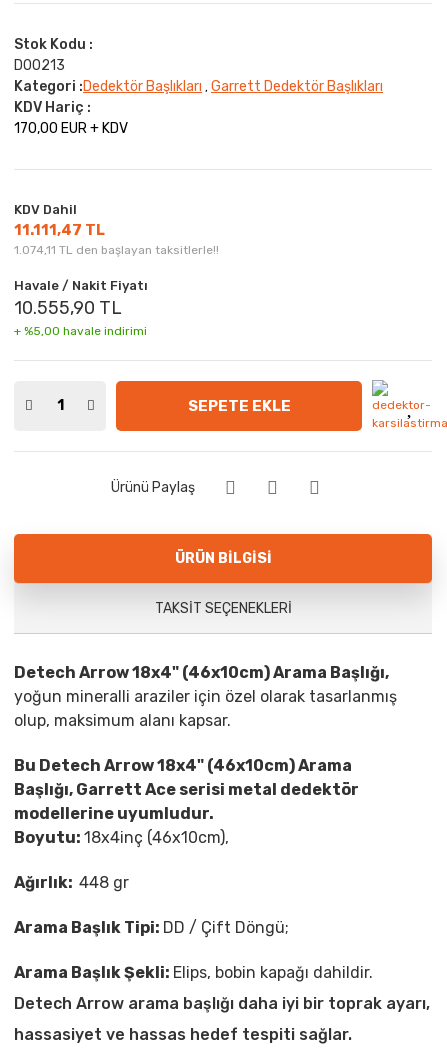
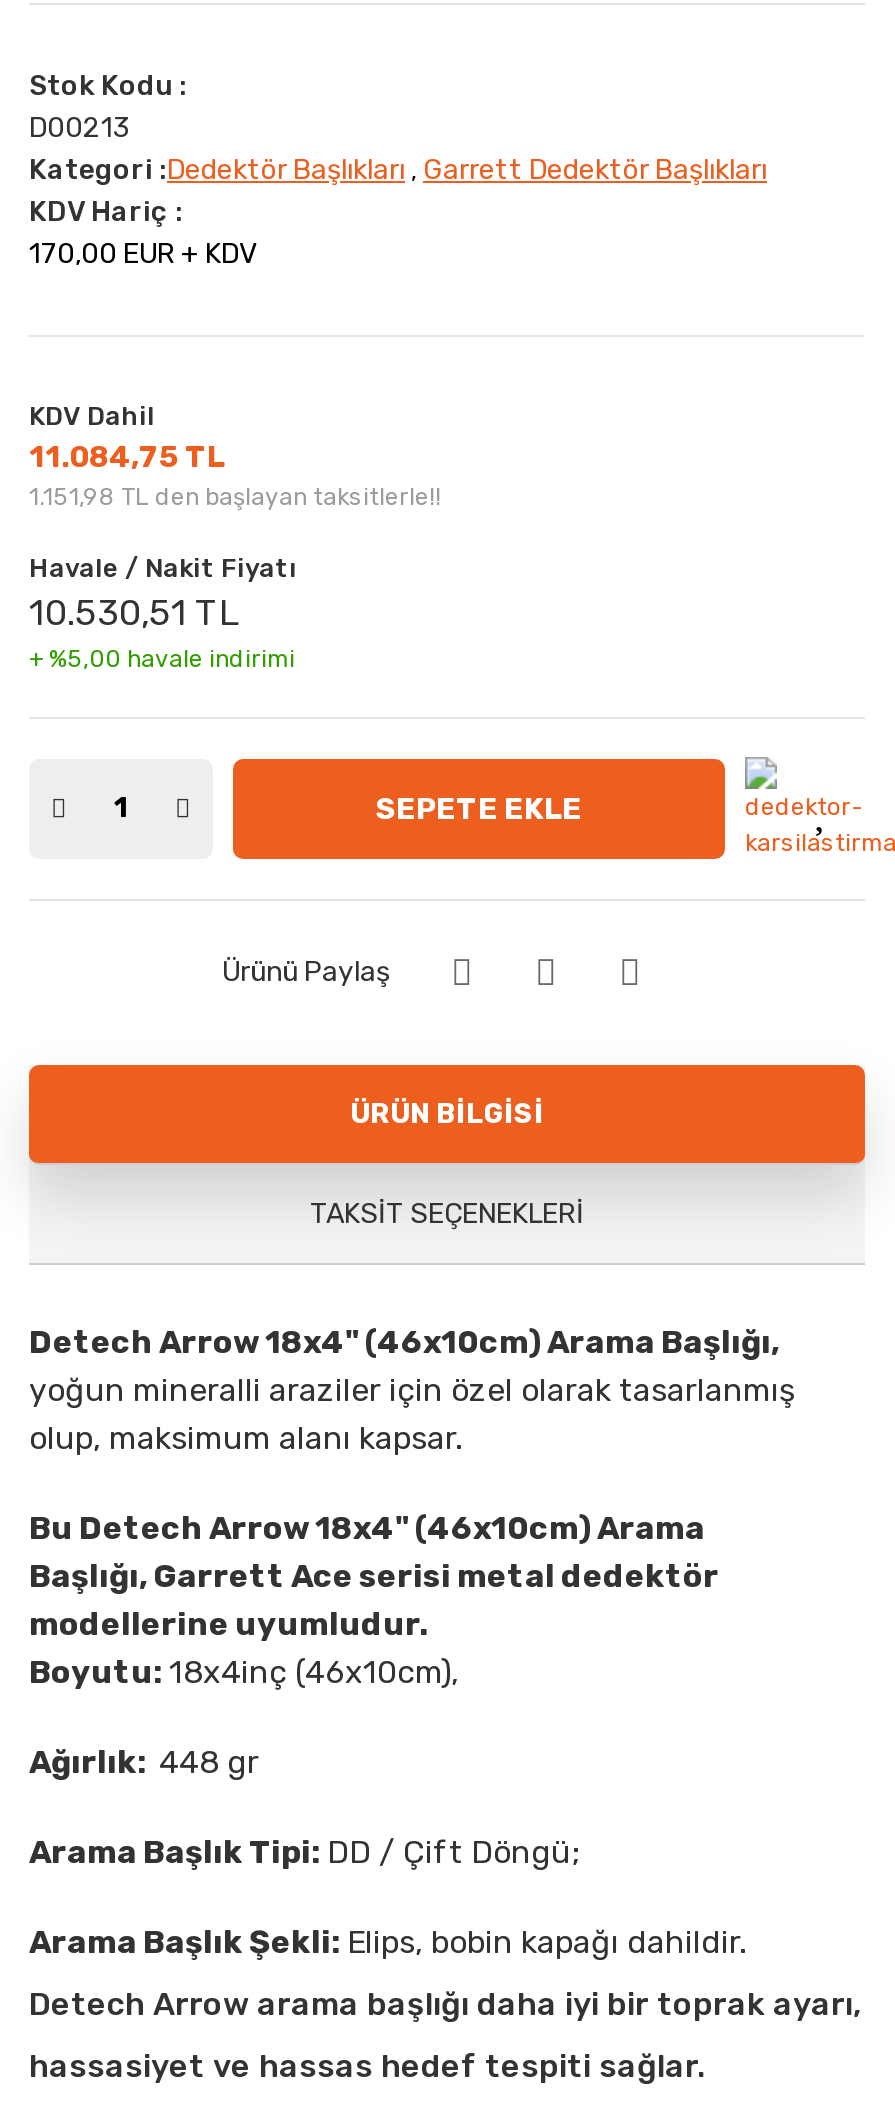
- 11.111,47 TL
+ 11.084,75 TL

- 1.074,11 TL den başlayan taksitlerle!!
+ 1.151,98 TL den başlayan taksitlerle!!

- 10.555,90 TL
+ 10.530,51 TL
